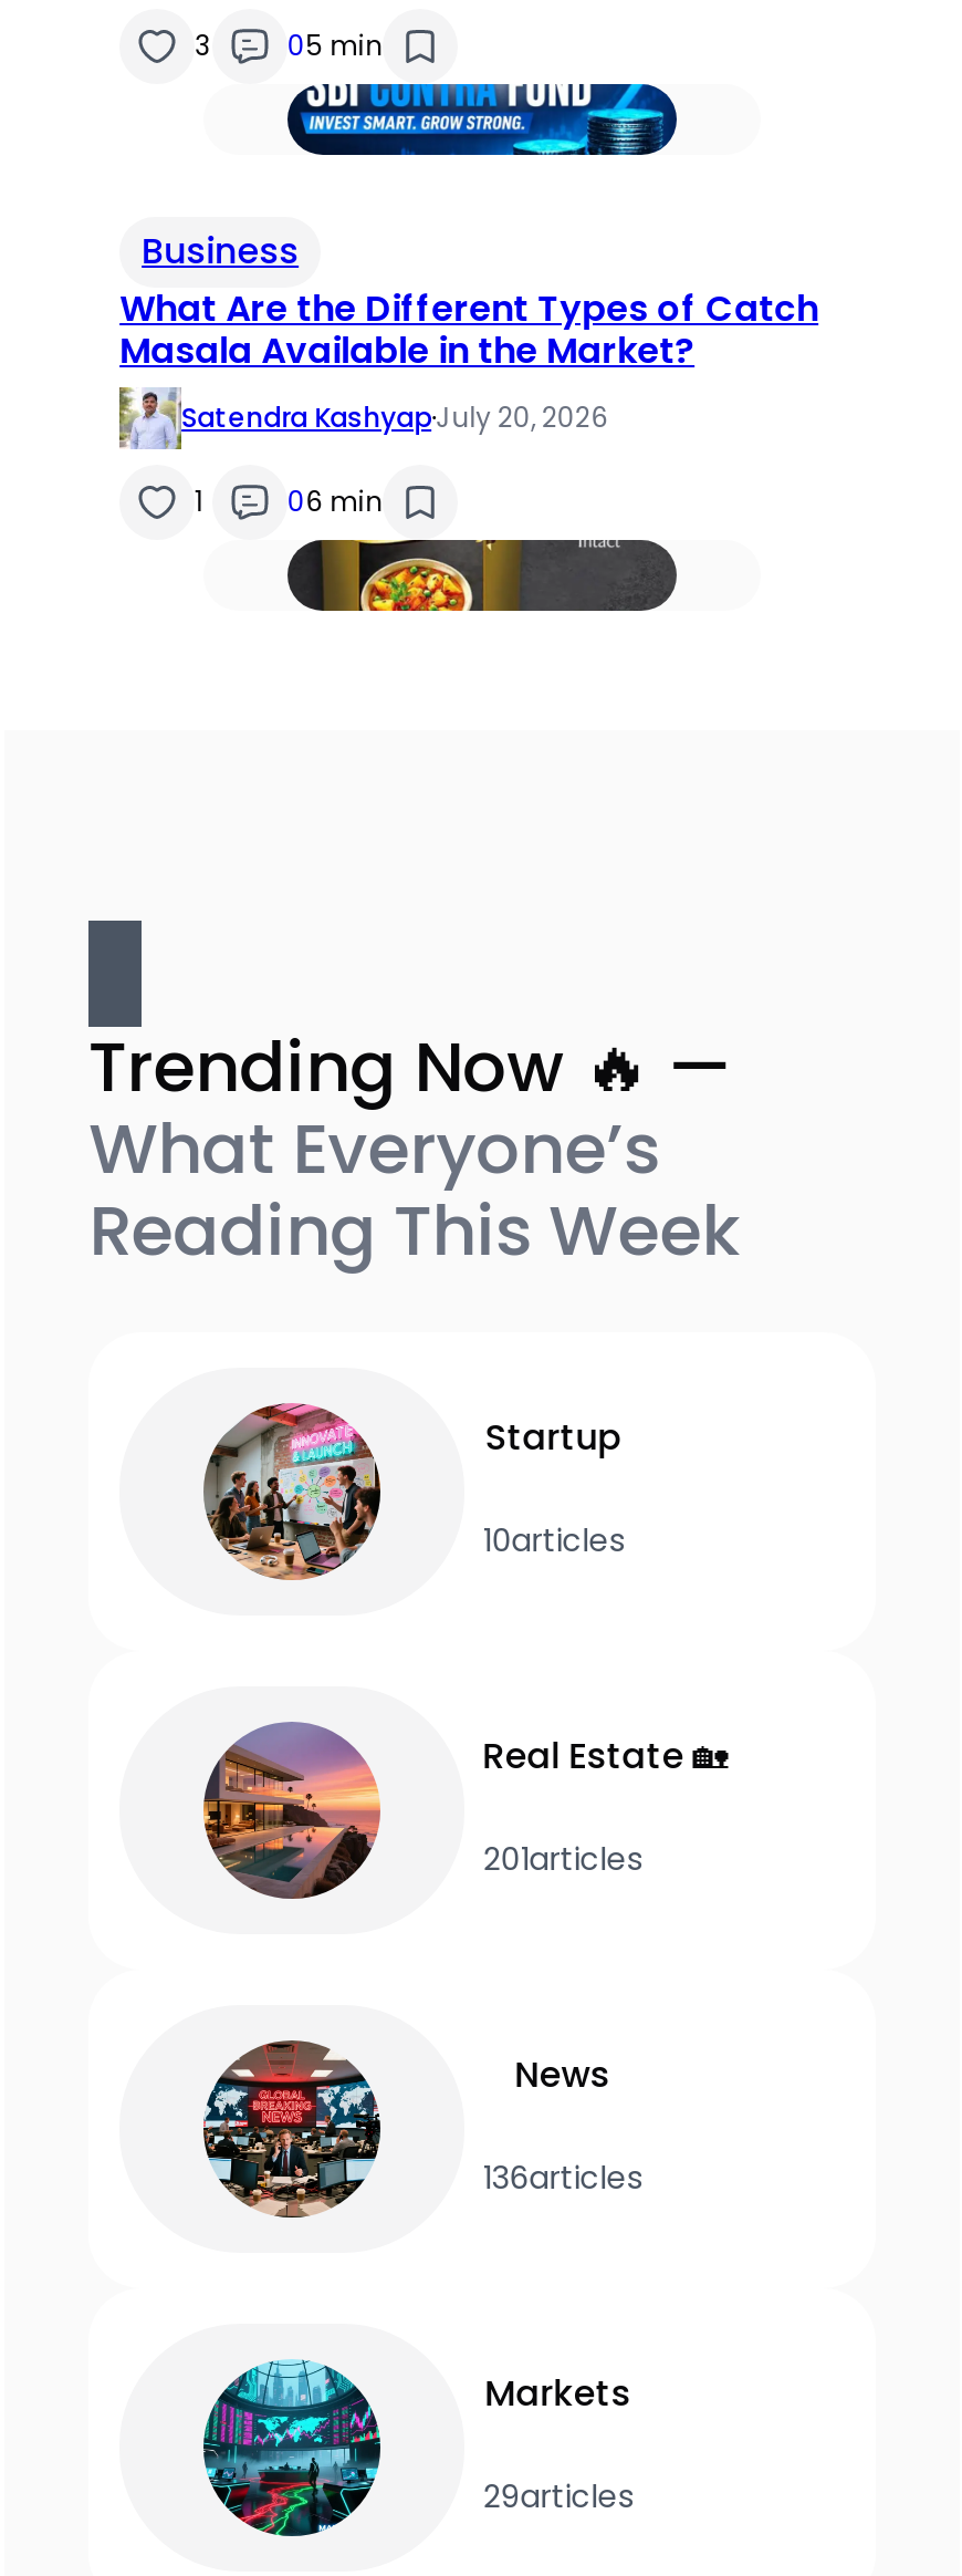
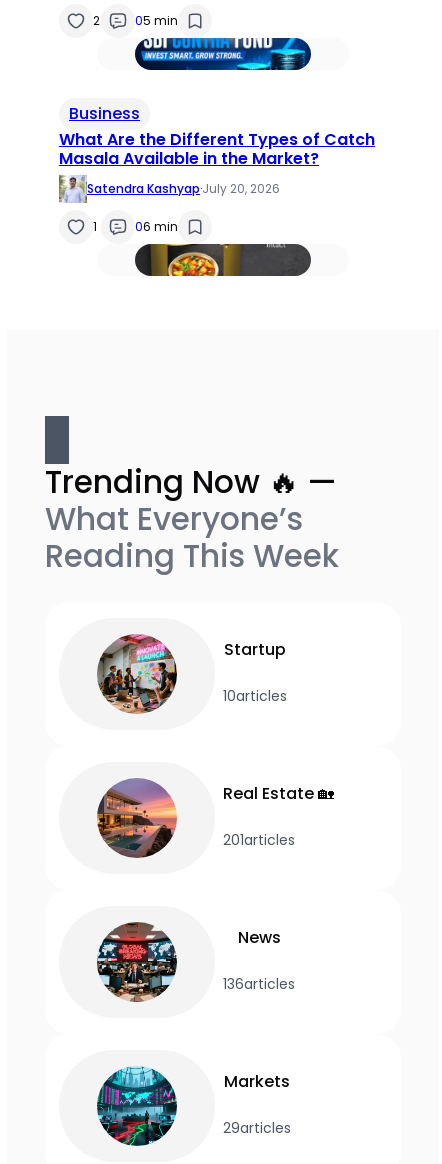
- 3
+ 2
